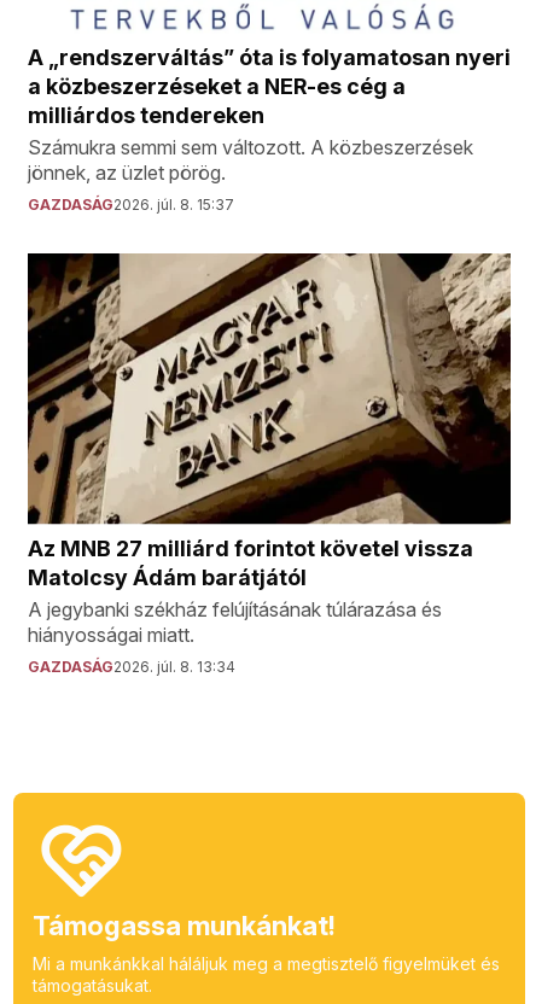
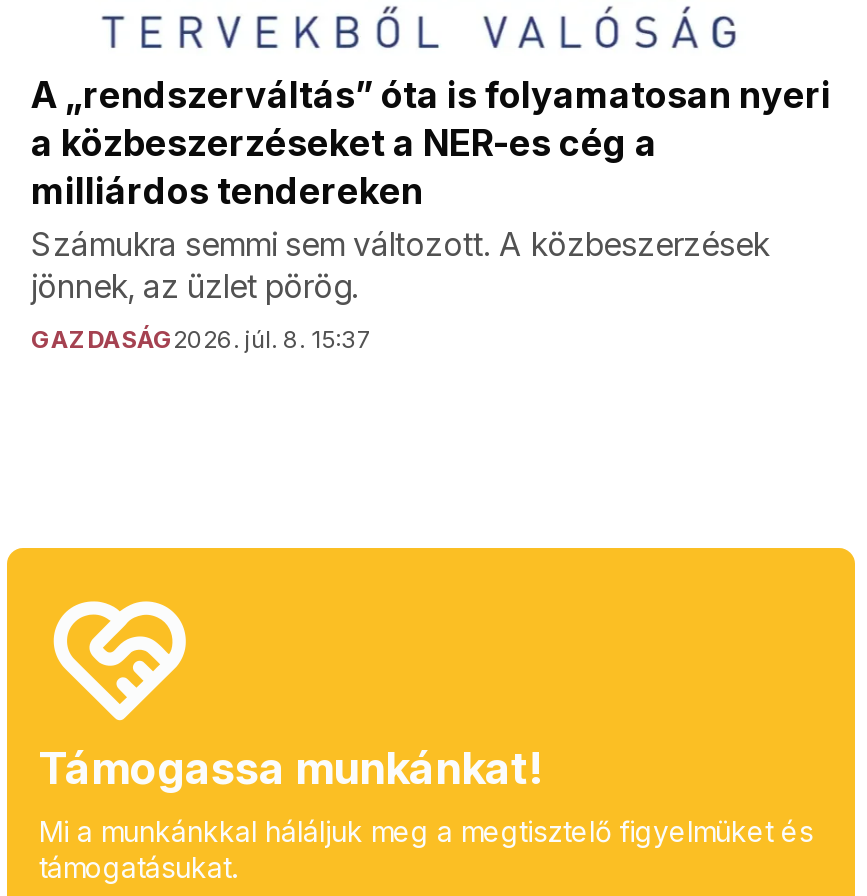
- [image]
- Az MNB 27 milliárd forintot követel vissza
- Matolcsy Ádám barátjától
- A jegybanki székház felújításának túlárazása és
- hiányosságai miatt.
- GAZDASÁG2026. júl. 8. 13:34
